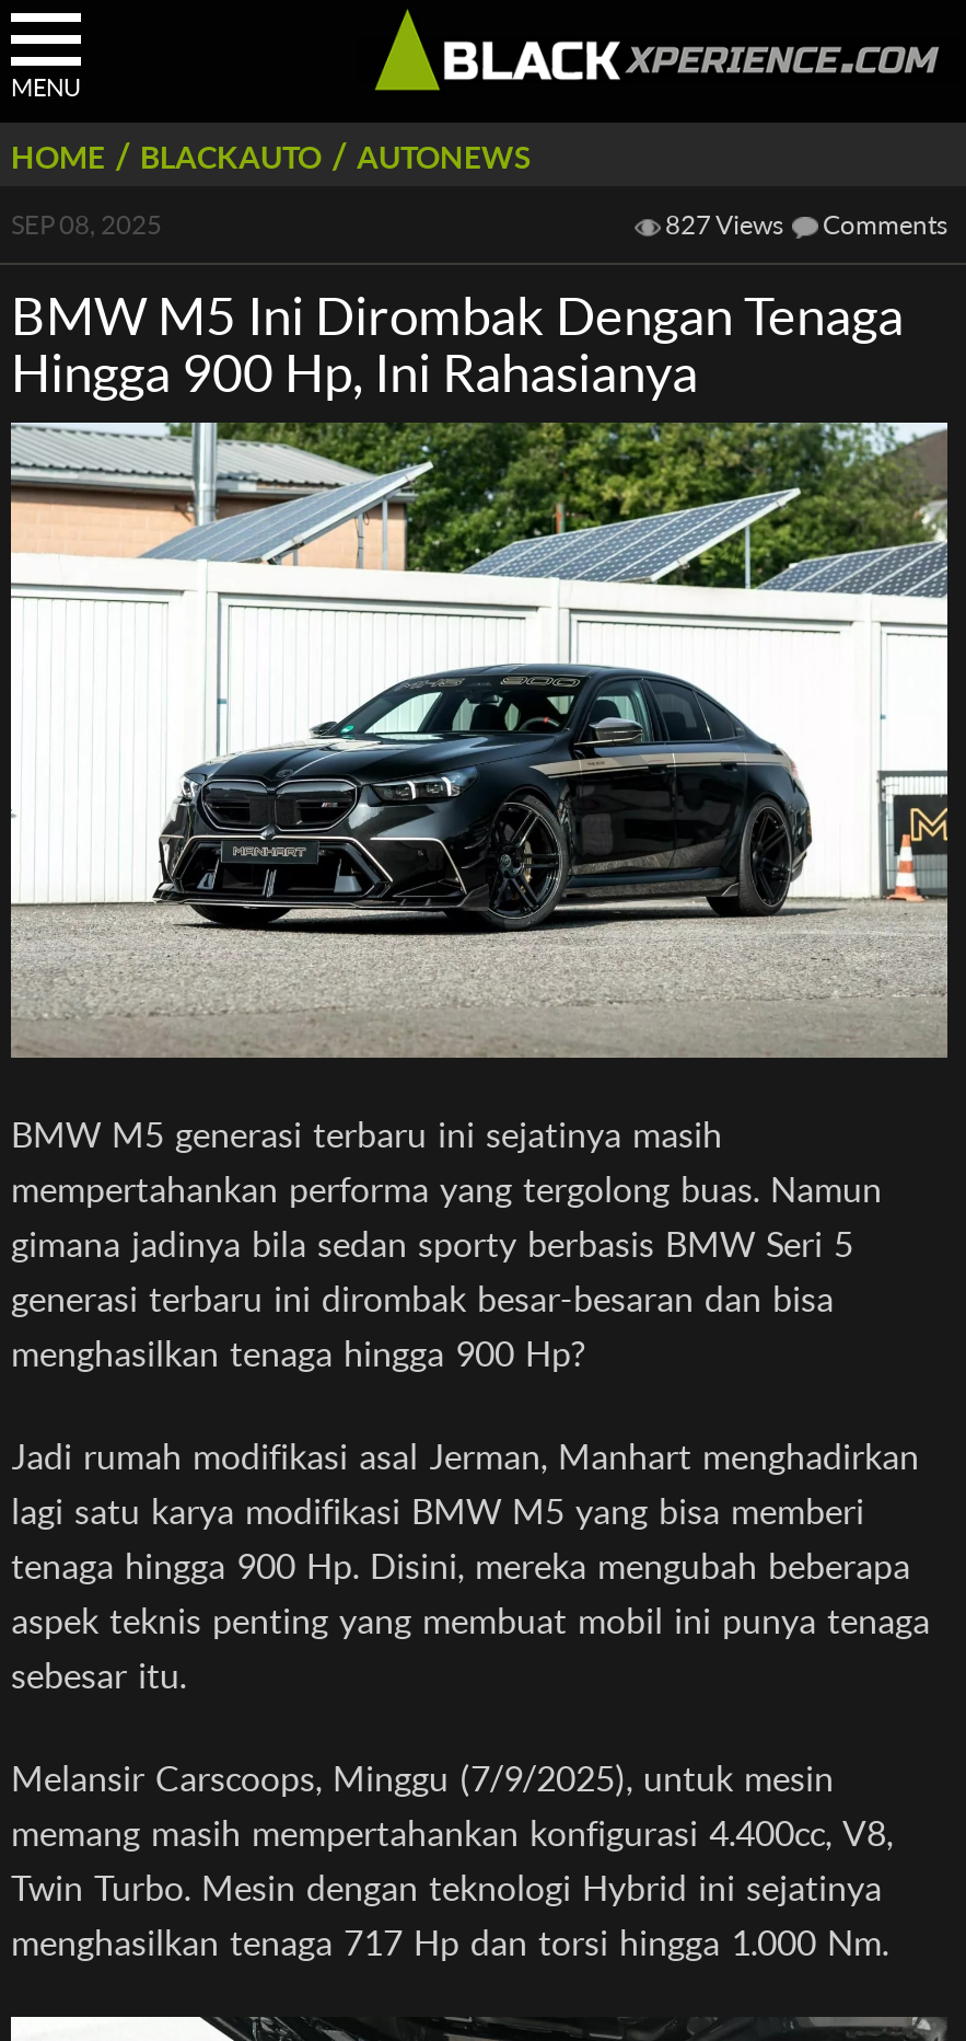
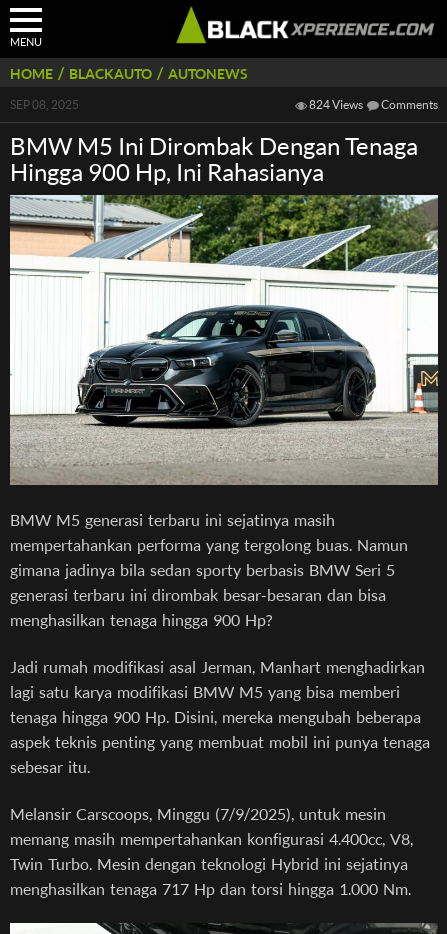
- 827 Views Comments
+ 824 Views Comments
